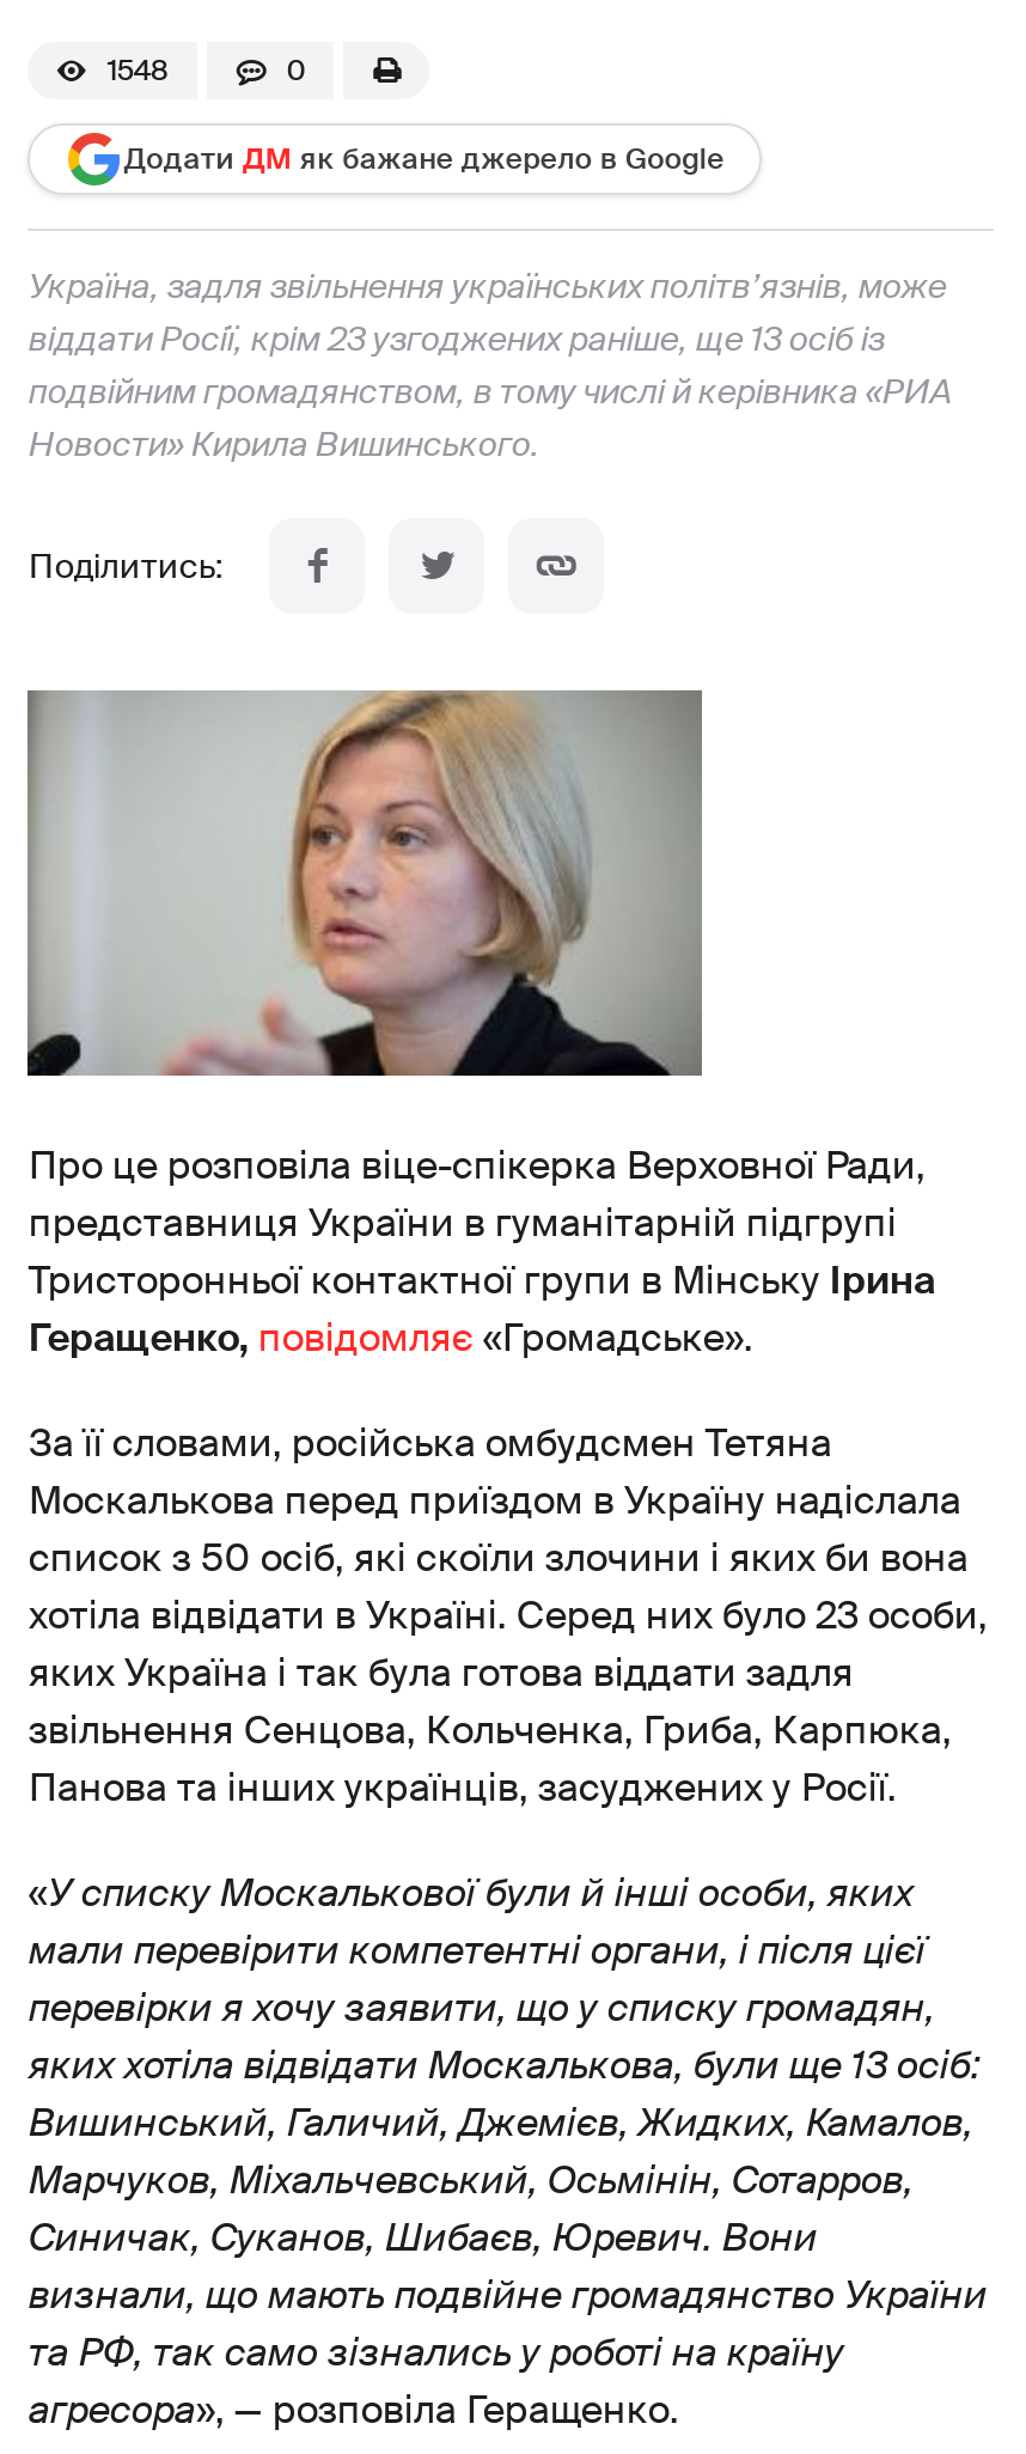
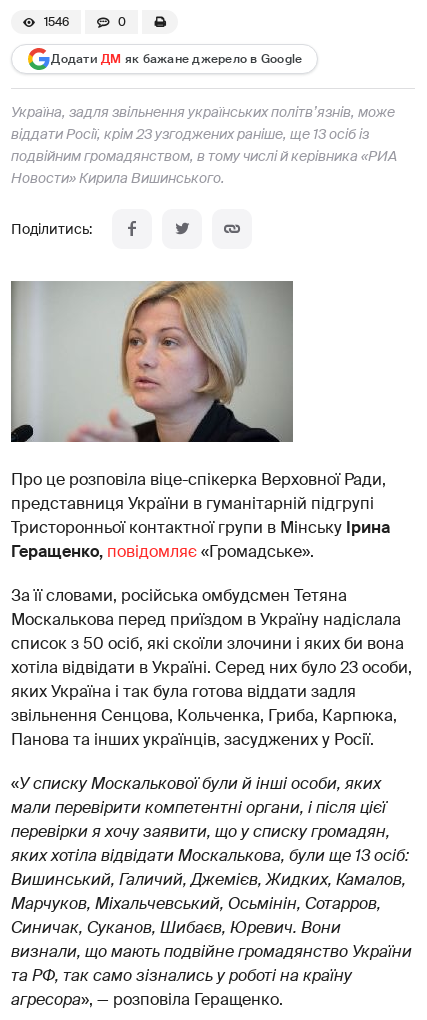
- 1548
+ 1546
